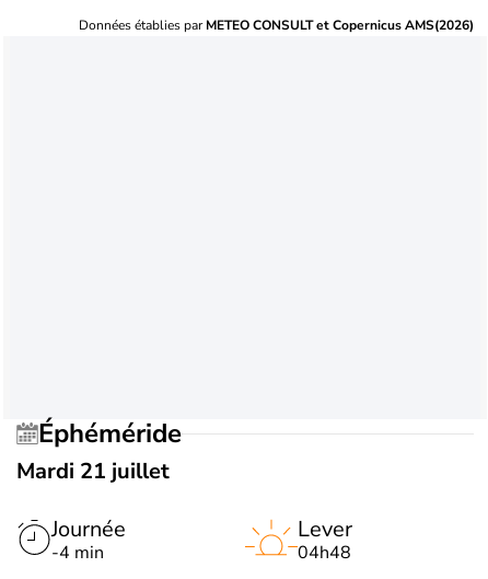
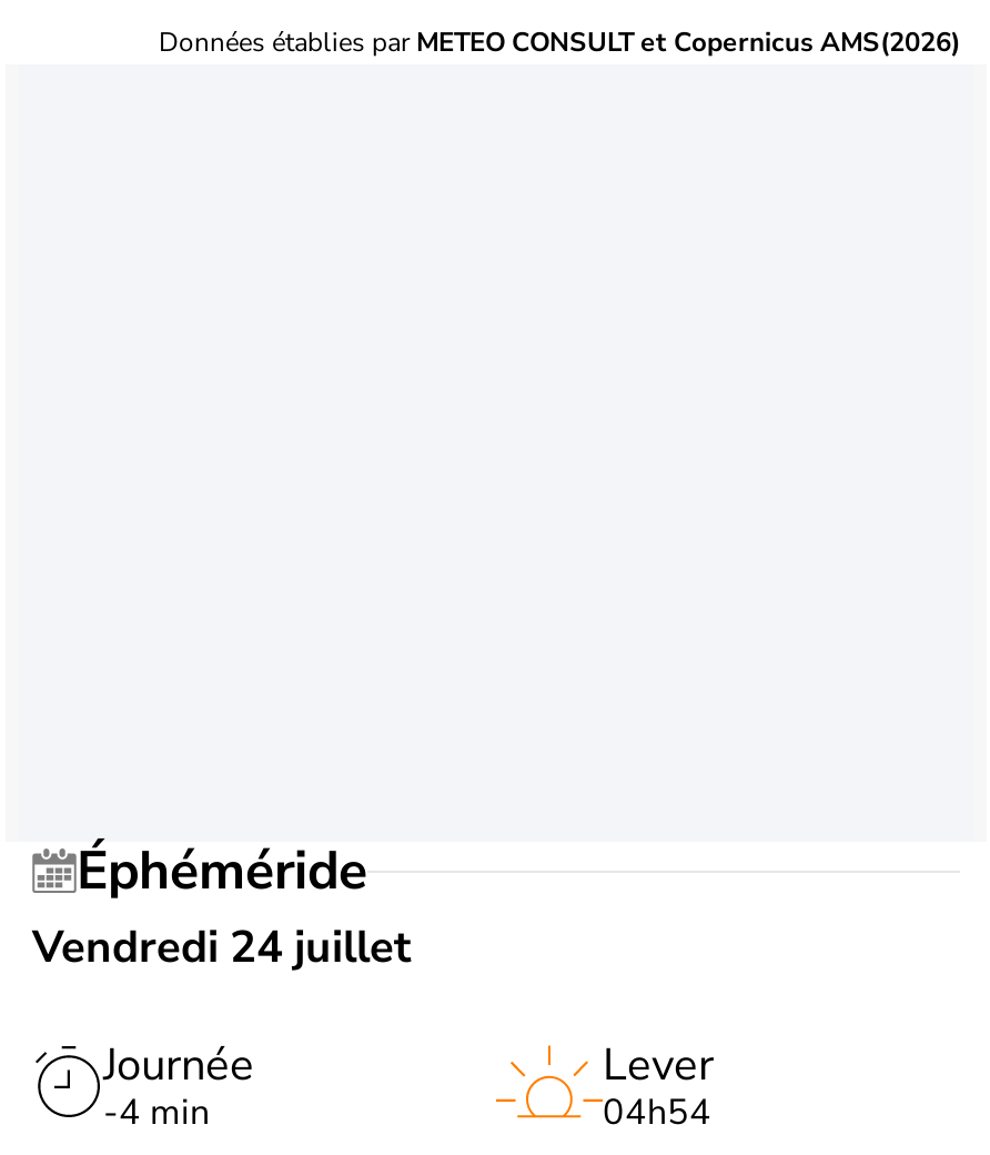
- Mardi 21 juillet
+ Vendredi 24 juillet

- 04h48
+ 04h54
